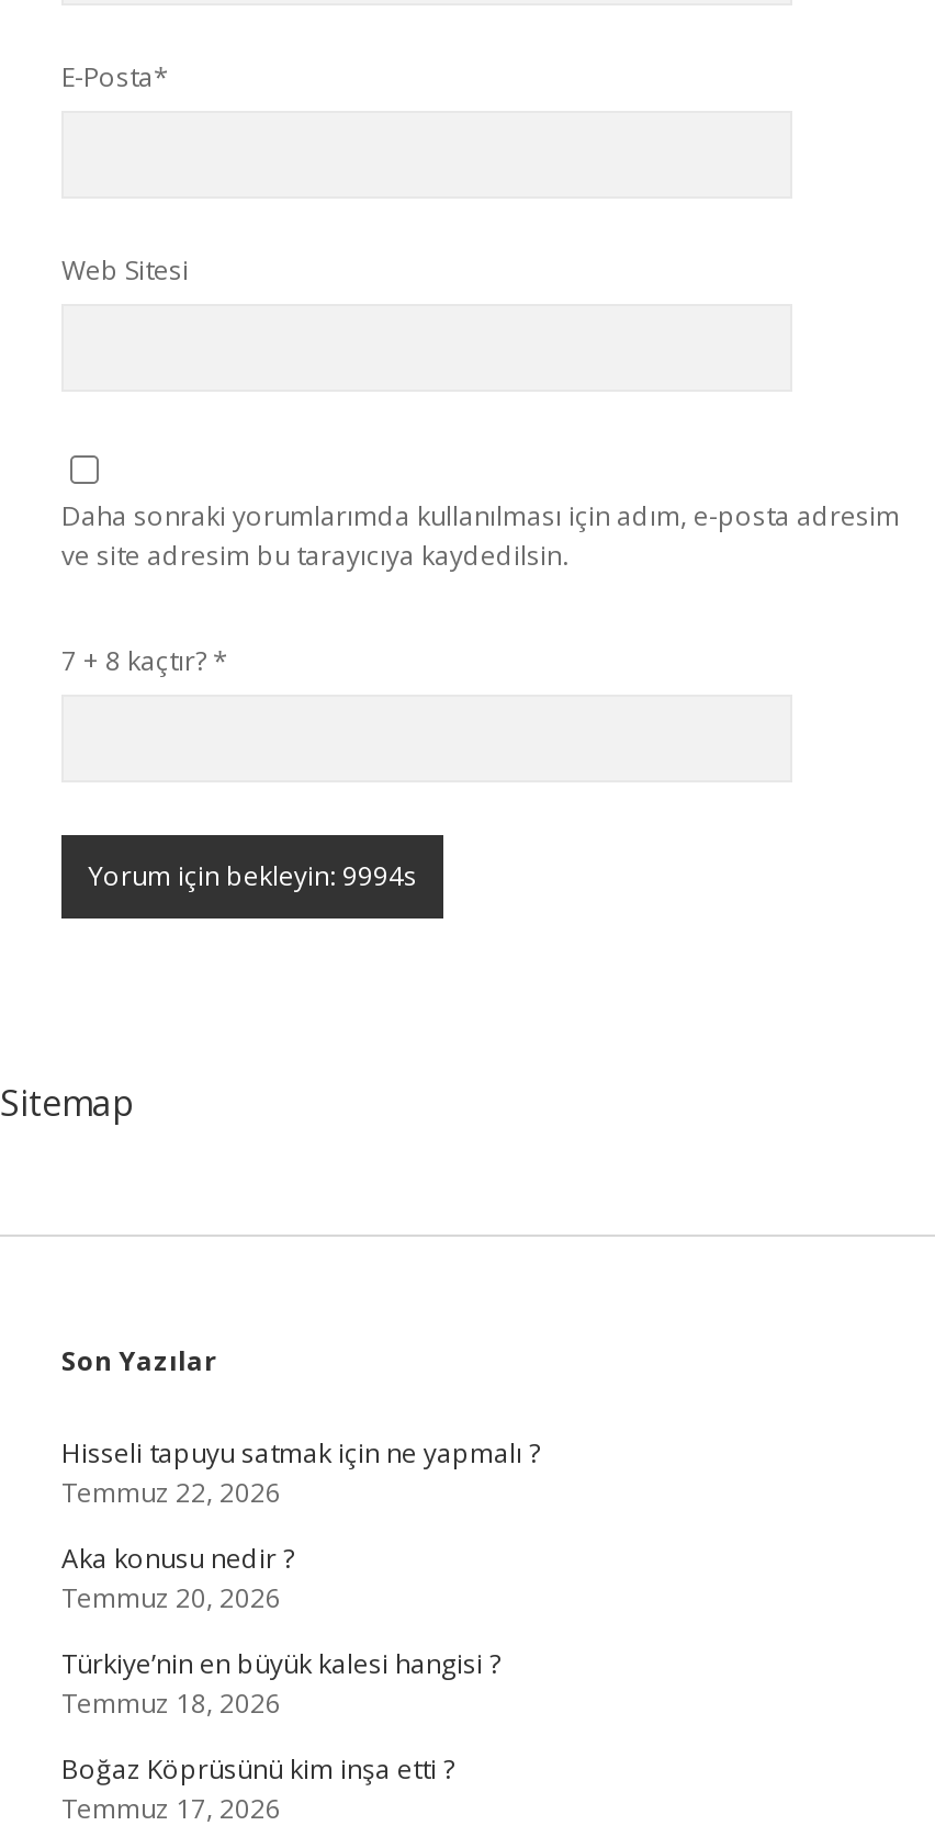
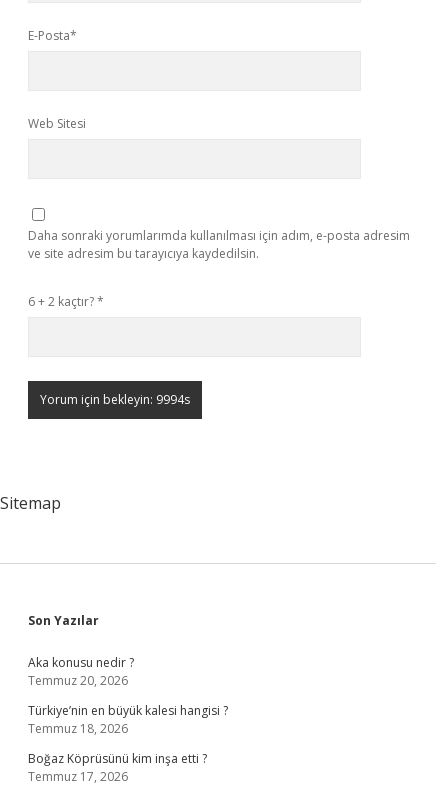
- 7 + 8 kaçtır? *
+ 6 + 2 kaçtır? *

- Hisseli tapuyu satmak için ne yapmalı ?
- Temmuz 22, 2026
